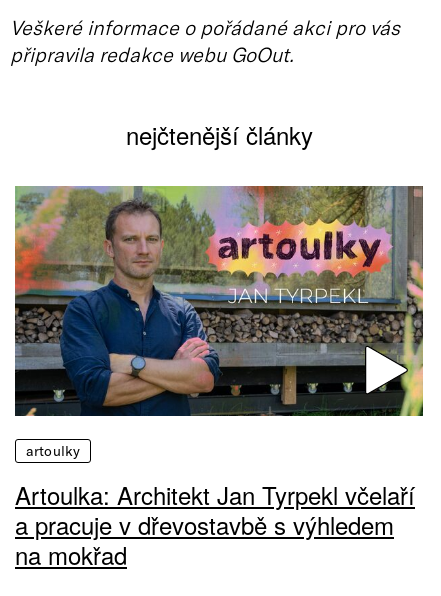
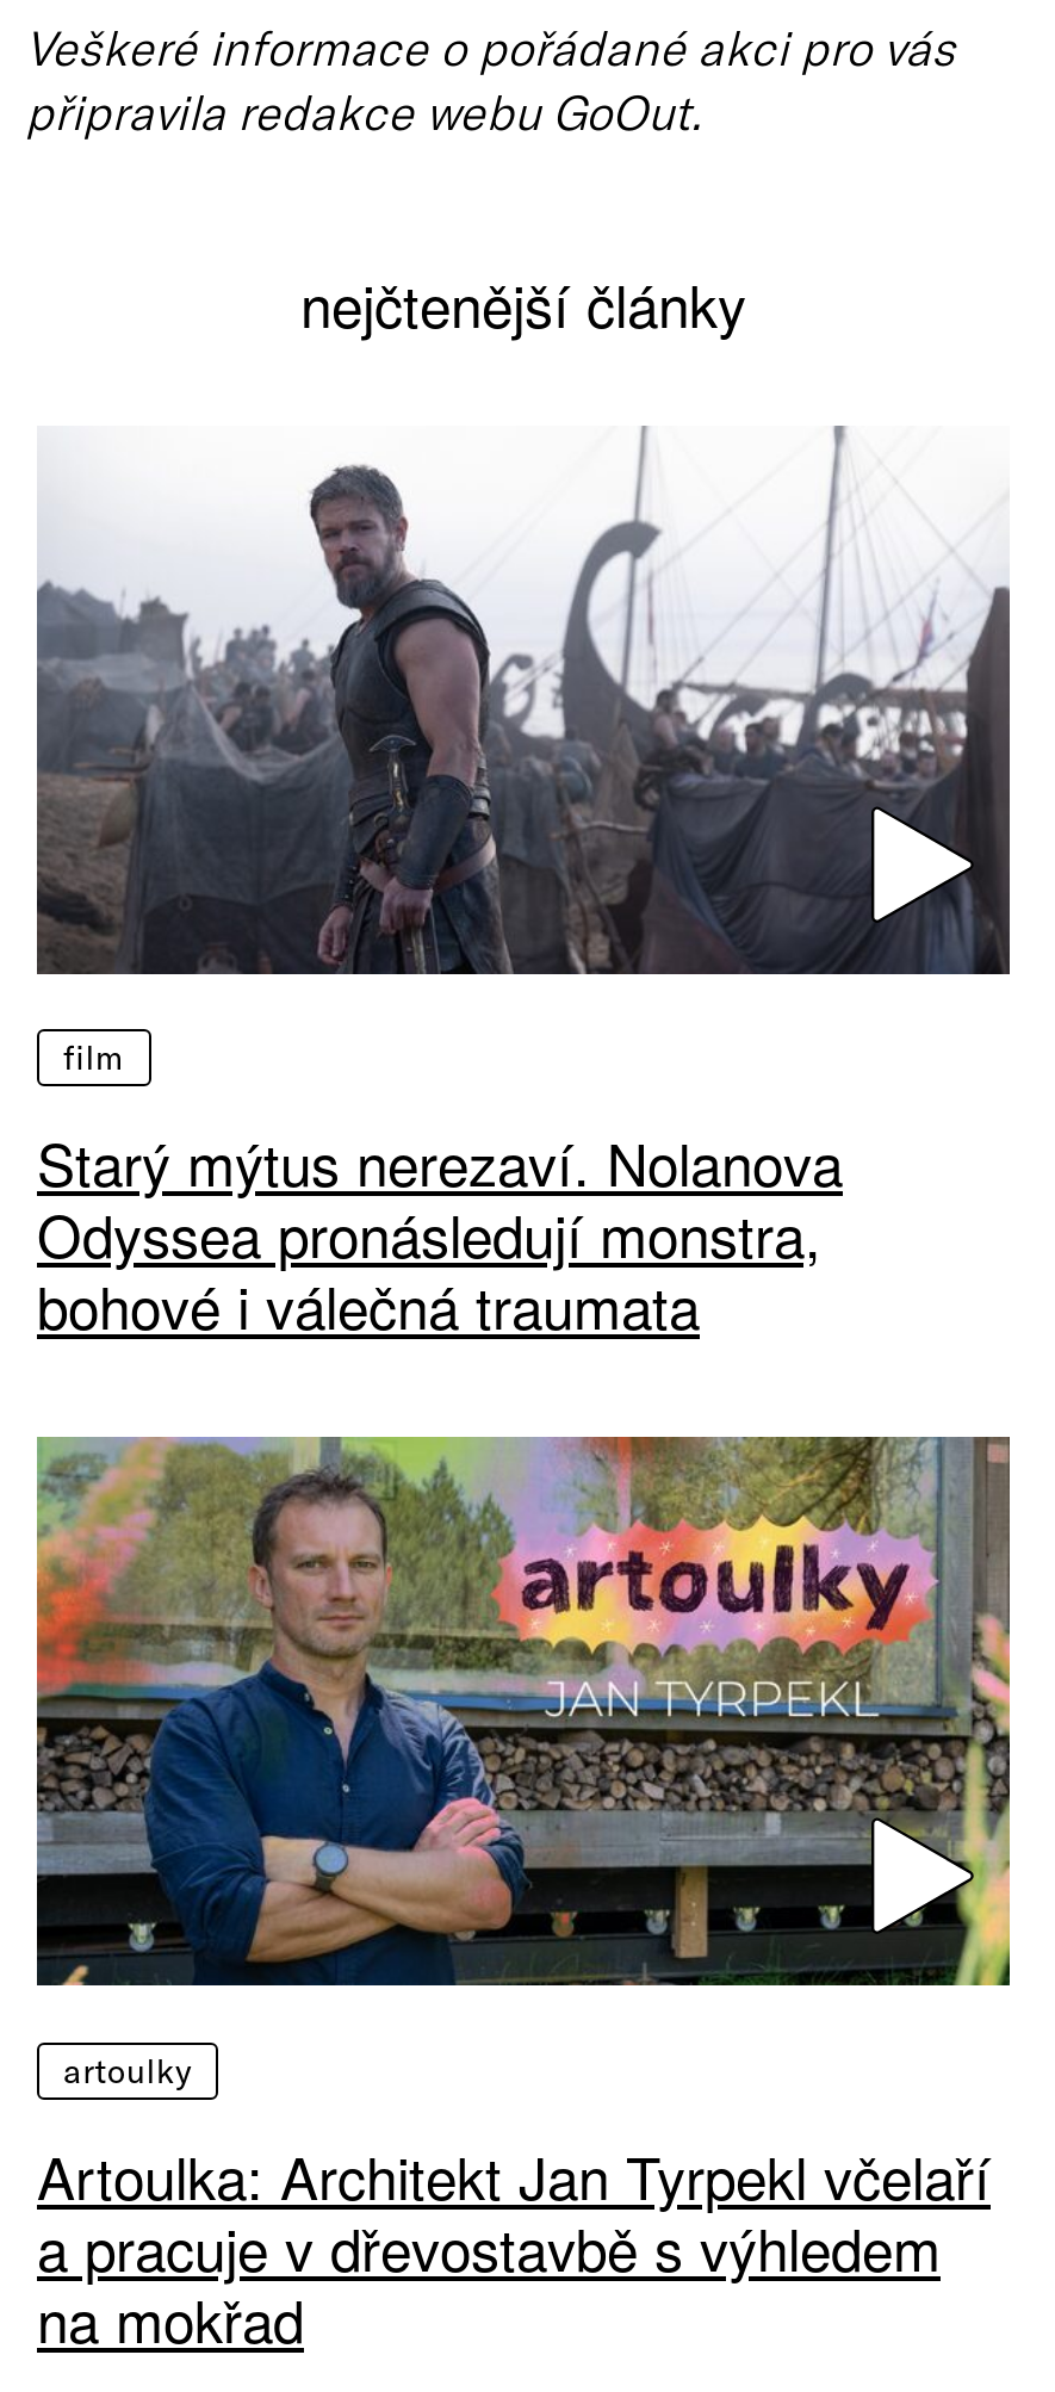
+ [image]
+ film
+ Starý mýtus nerezaví. Nolanova
+ Odyssea pronásledují monstra,
+ bohové i válečná traumata
